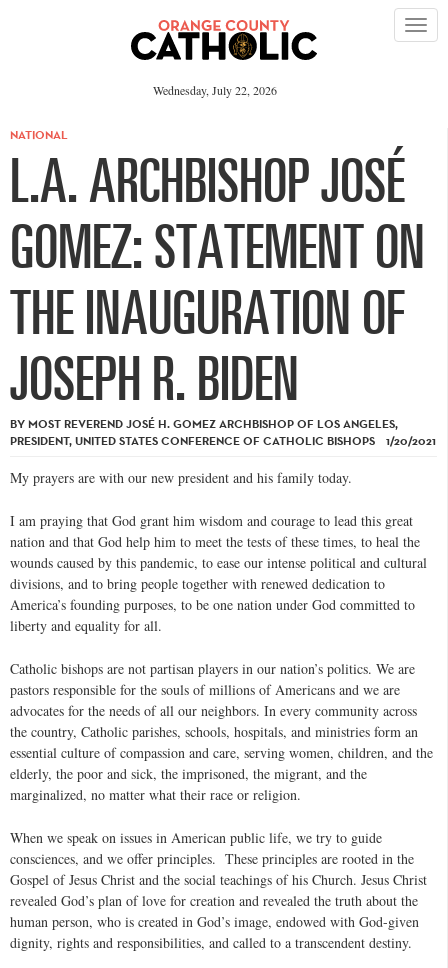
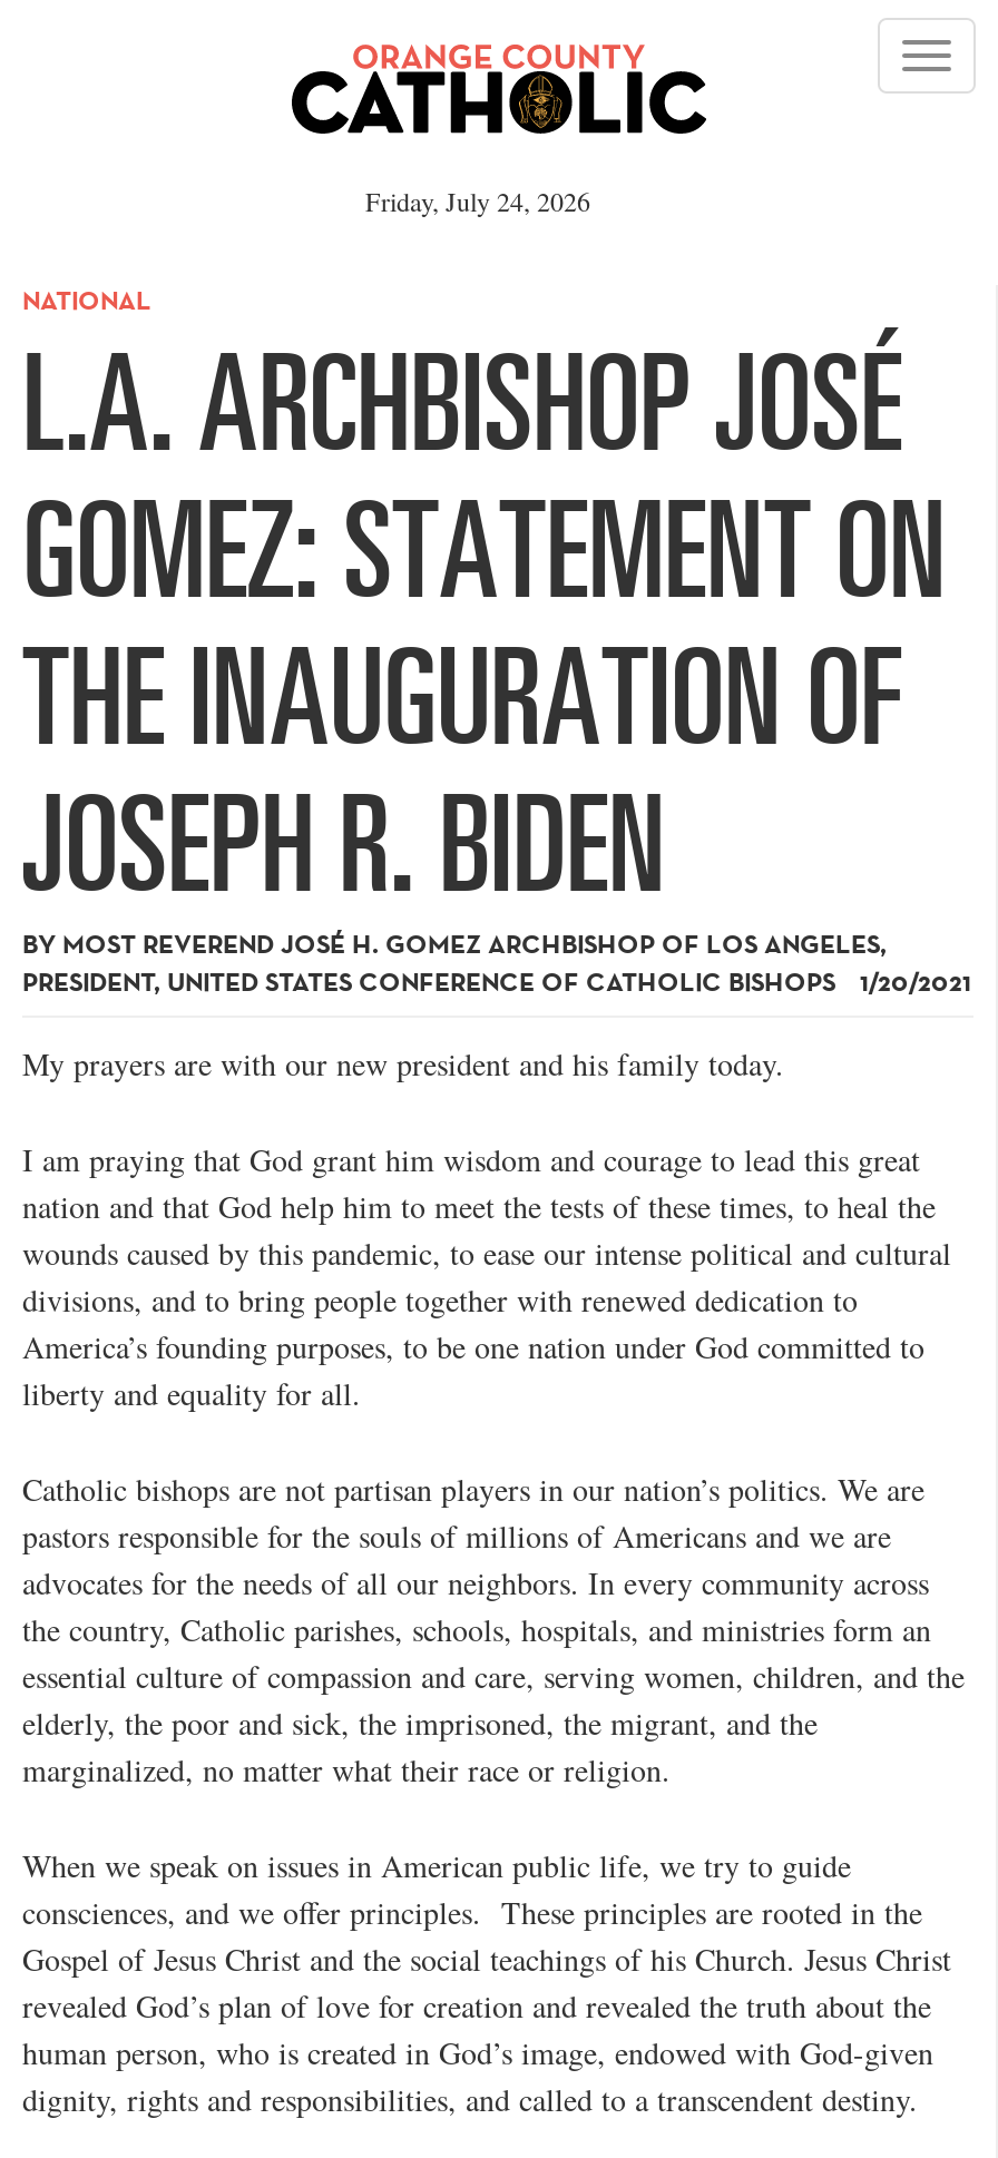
- Wednesday, July 22, 2026
+ Friday, July 24, 2026
